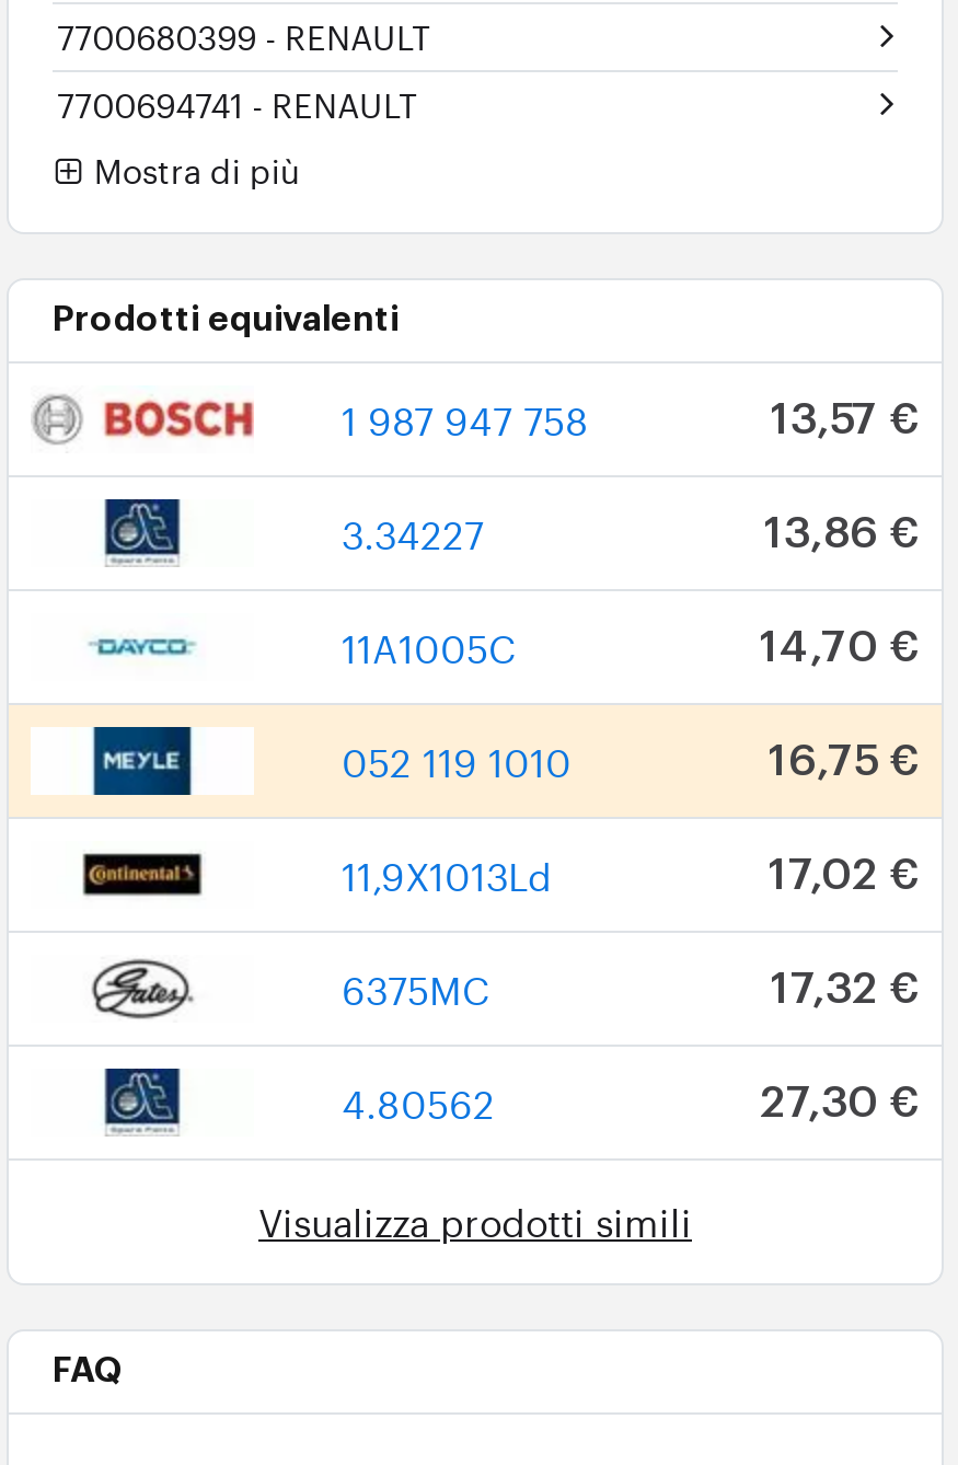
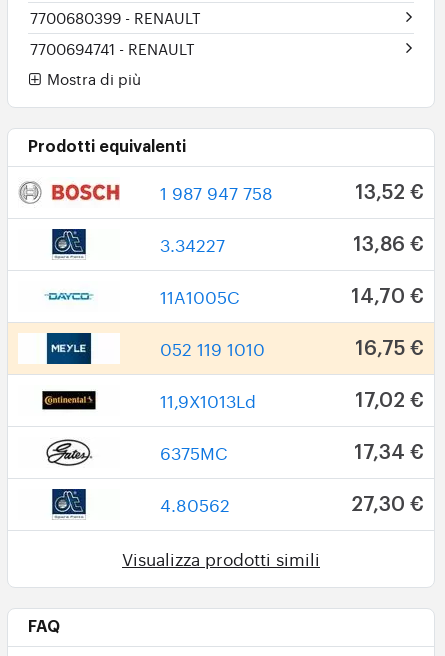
- 13,57 €
+ 13,52 €

- 17,32 €
+ 17,34 €
